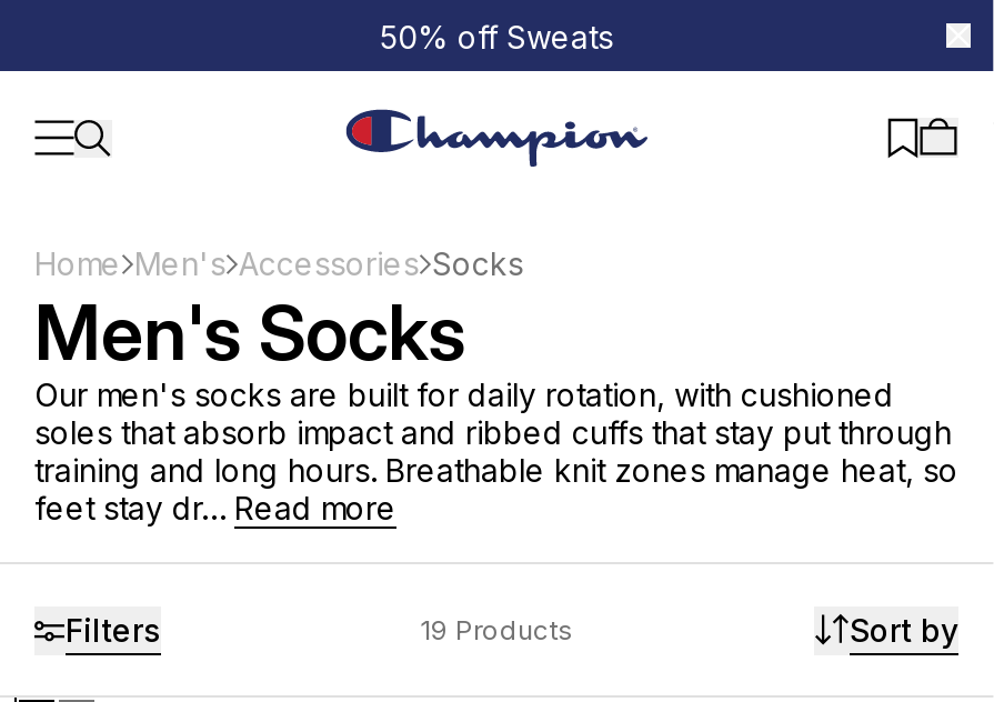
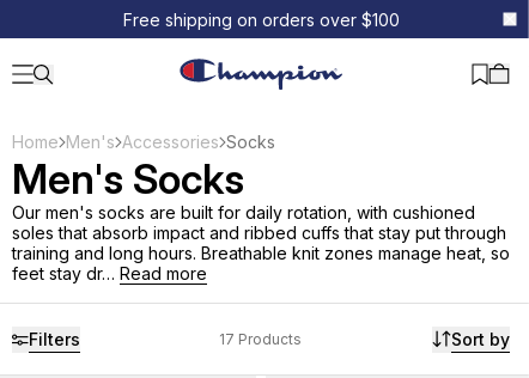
- 50% off Sweats
+ Free shipping on orders over $100

- 19 Products
+ 17 Products
